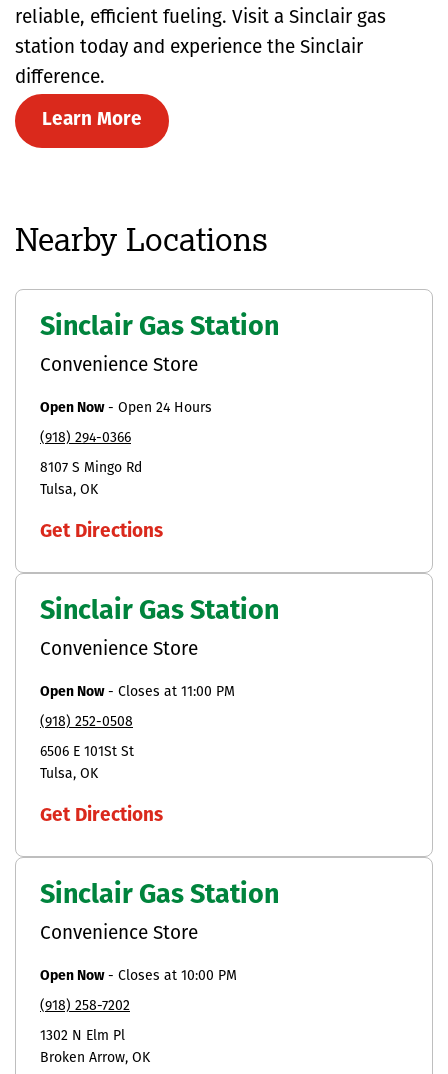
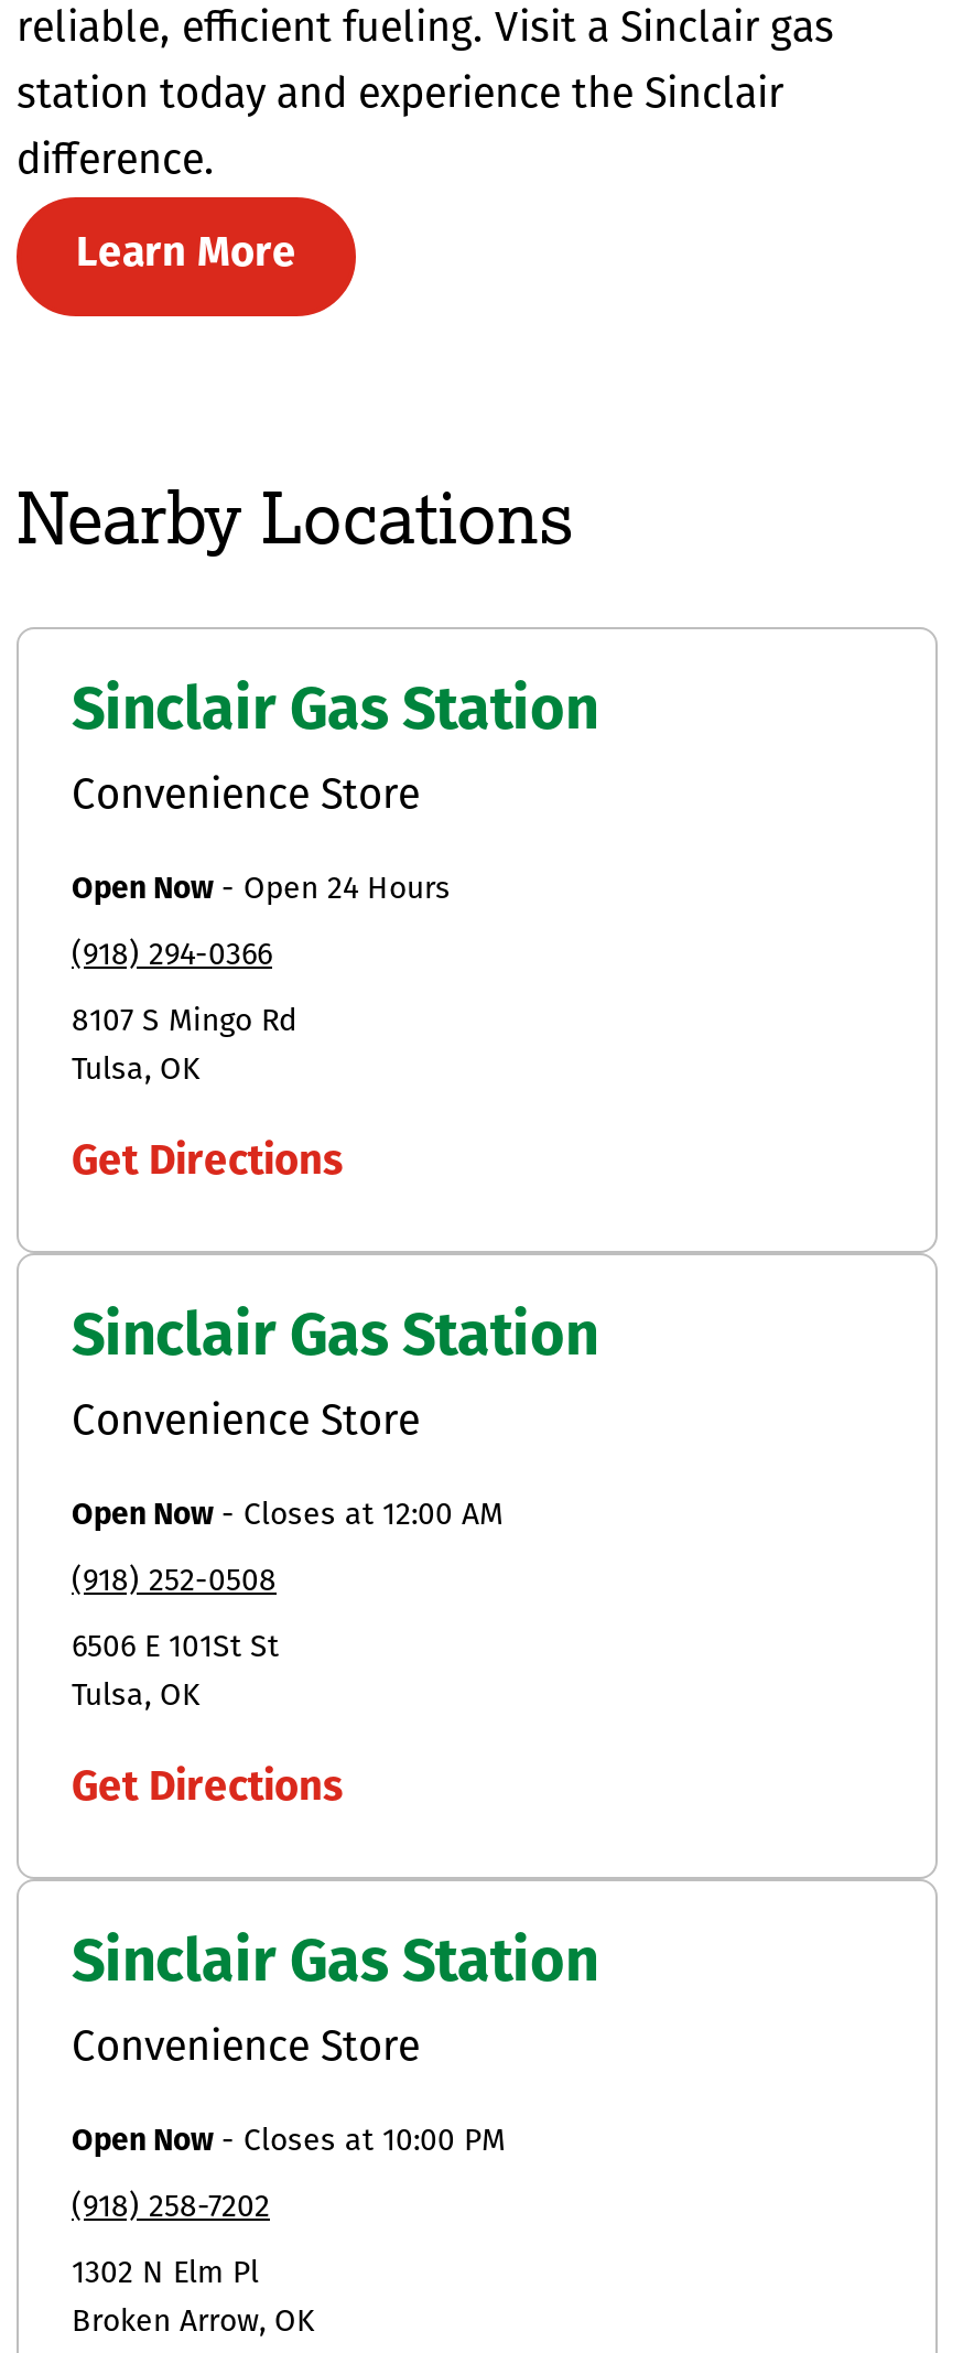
- Open Now - Closes at 11:00 PM
+ Open Now - Closes at 12:00 AM
